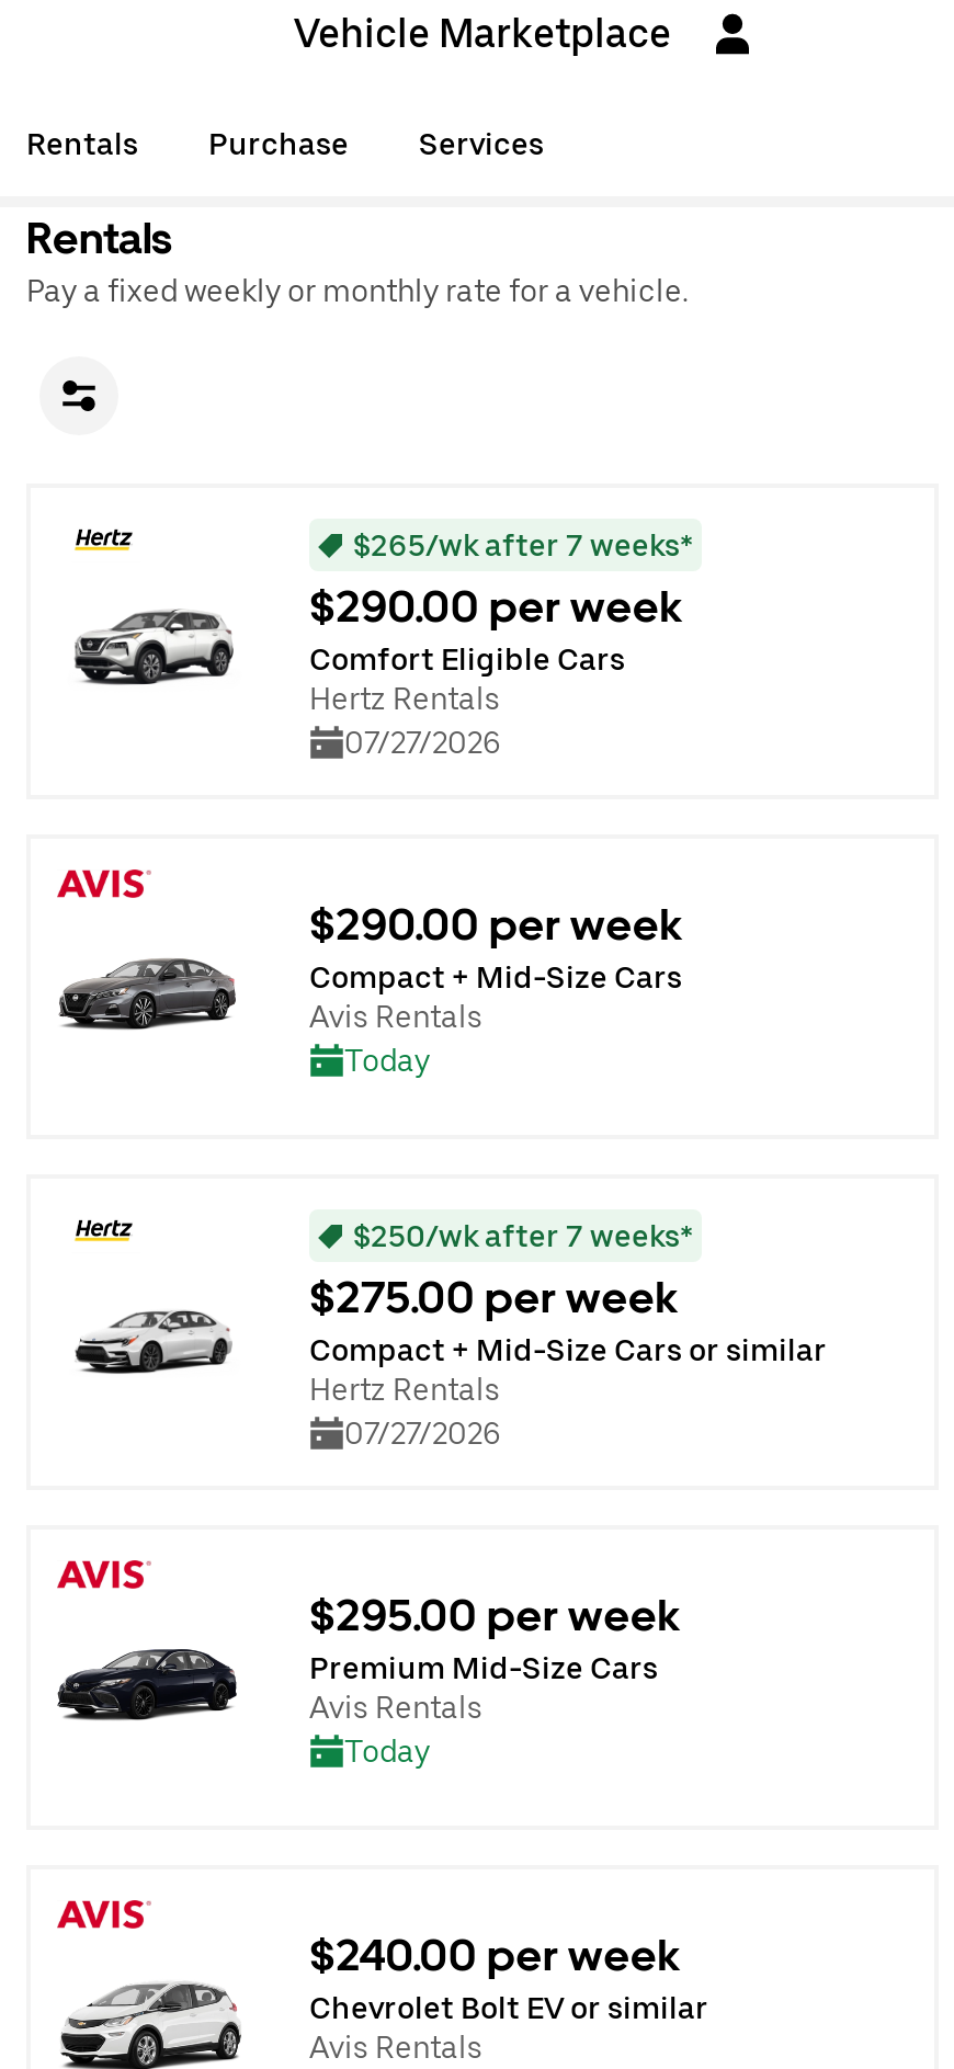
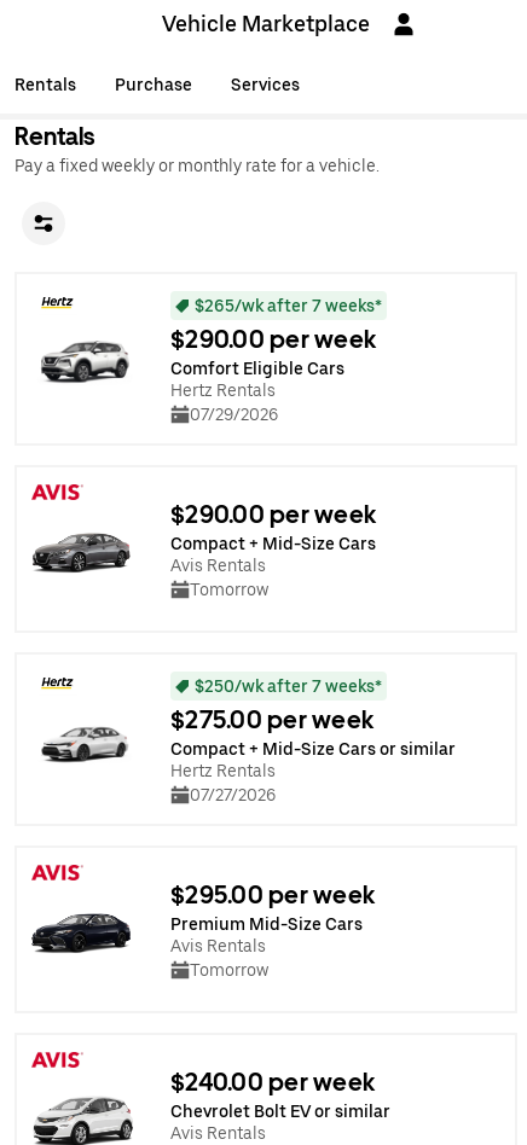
- 07/27/2026
+ 07/29/2026

- Today
+ Tomorrow

- Today
+ Tomorrow
